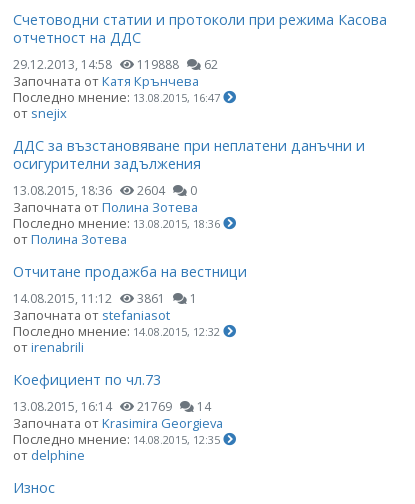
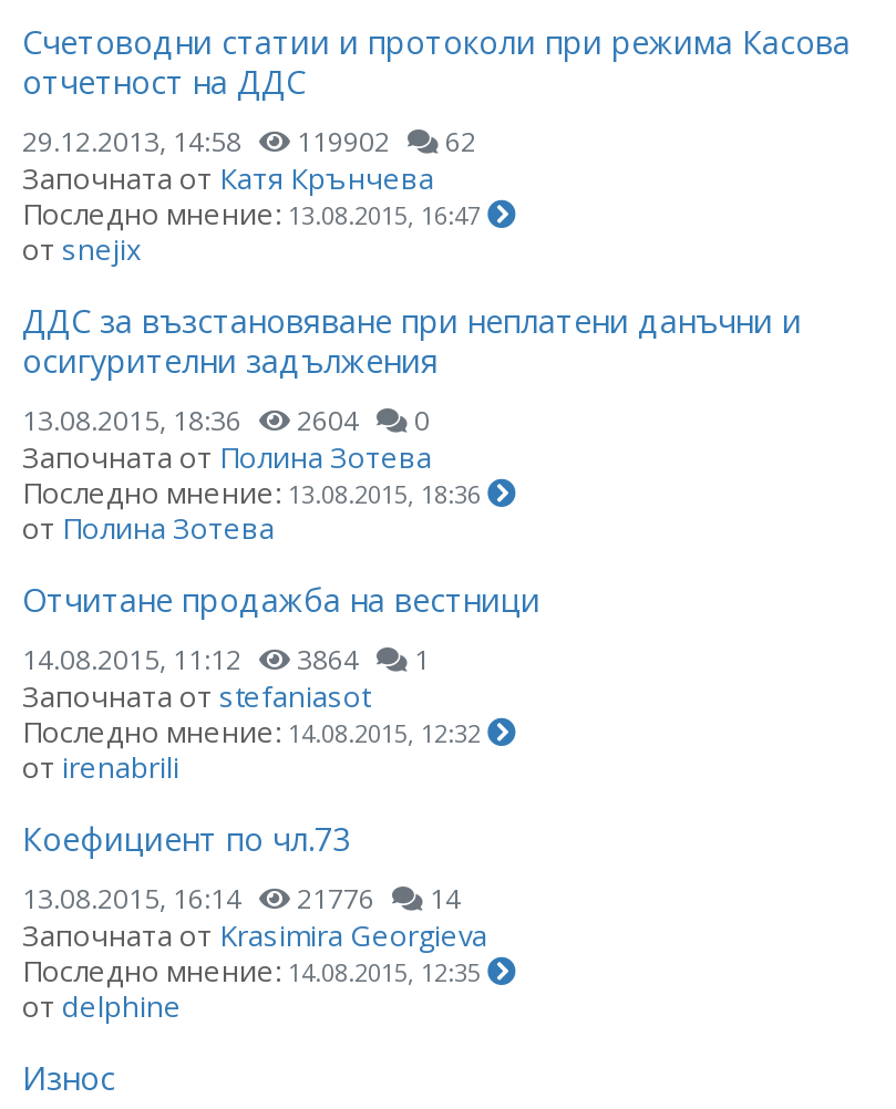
- 29.12.2013, 14:58 119888 62
+ 29.12.2013, 14:58 119902 62

- 14.08.2015, 11:12 3861 1
+ 14.08.2015, 11:12 3864 1

- 13.08.2015, 16:14 21769 14
+ 13.08.2015, 16:14 21776 14
